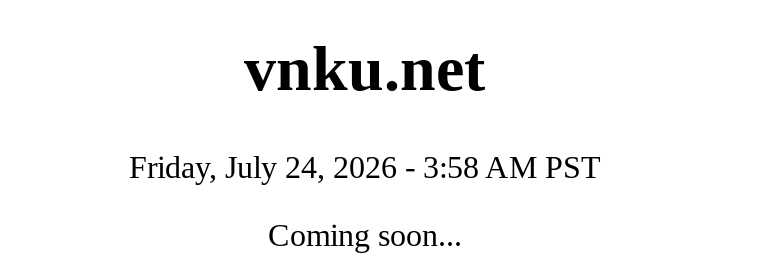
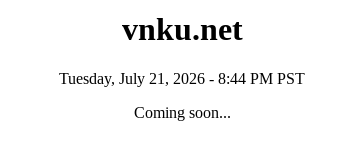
- Friday, July 24, 2026 - 3:58 AM PST
+ Tuesday, July 21, 2026 - 8:44 PM PST
